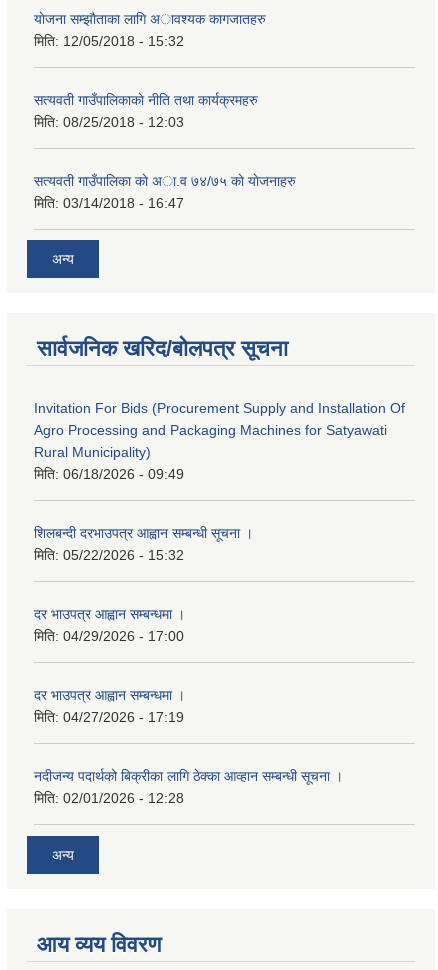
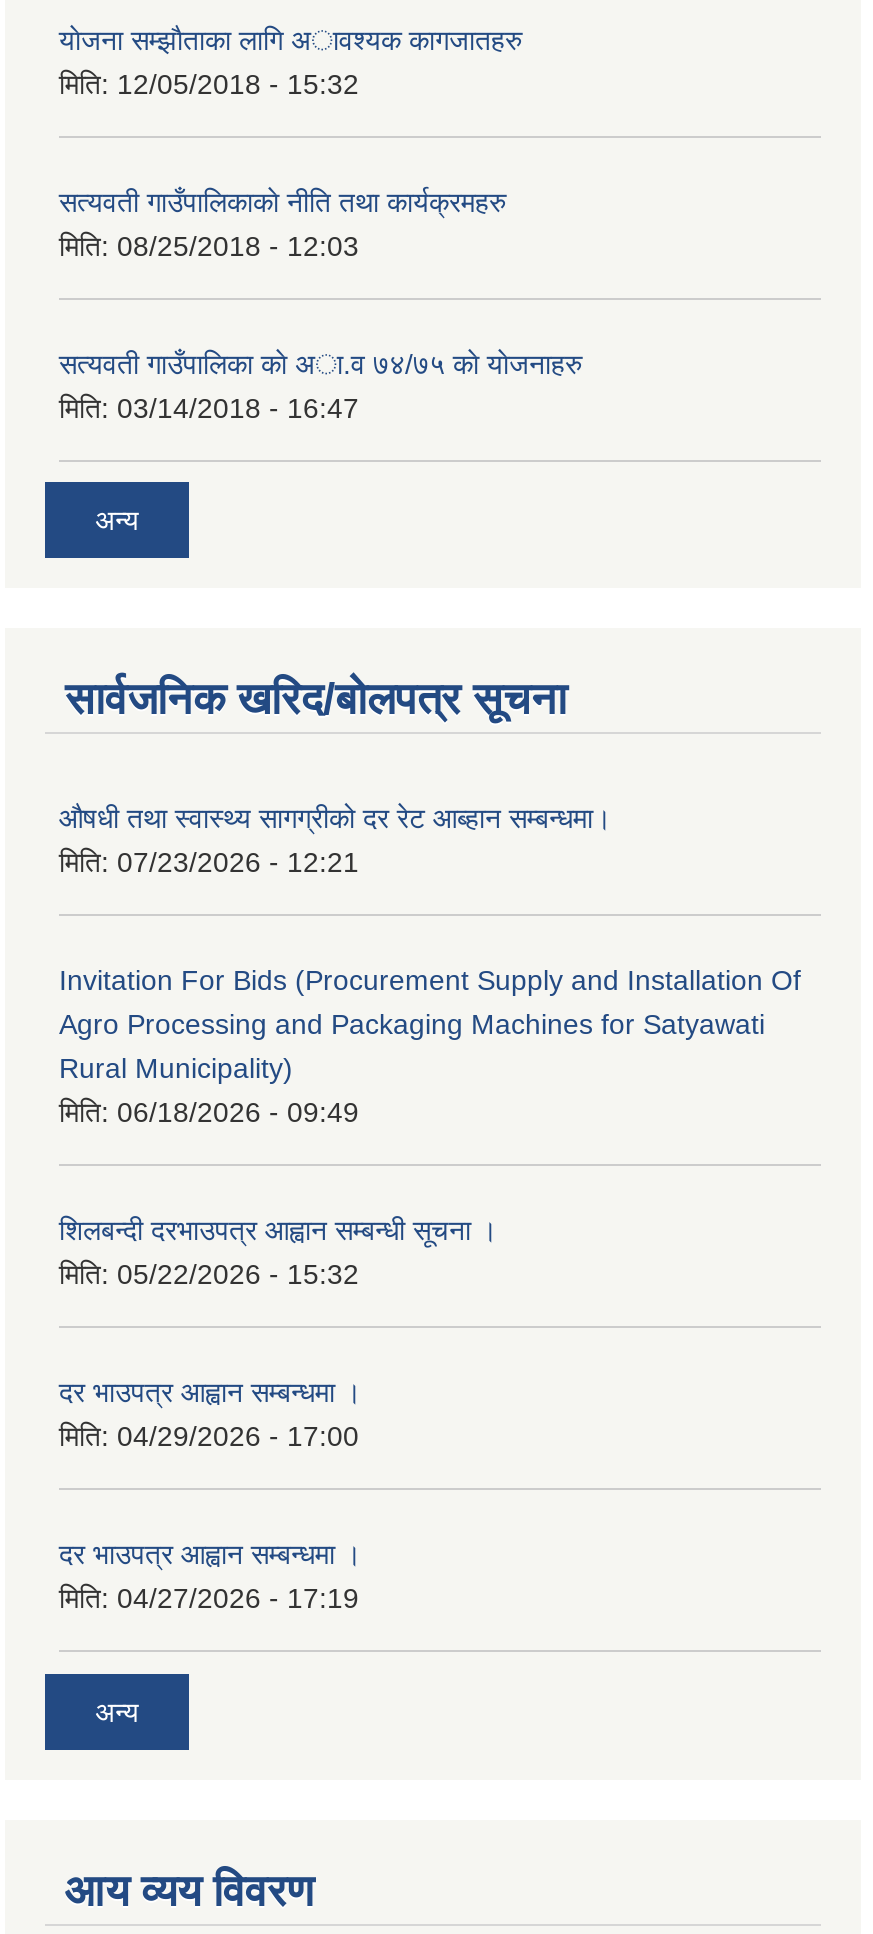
+ औषधी तथा स्वास्थ्य सागग्रीको दर रेट आब्हान सम्बन्धमा।
+ मिति: 07/23/2026 - 12:21

moved down: Invitation For Bids (Procurement Supply and Installation Of | Agro Processing and Packaging Machines for Satyawati | Rural Municipality) | ... | दर भाउपत्र आह्वान सम्बन्धमा । | मिति: 04/27/2026 - 17:19

- नदीजन्य पदार्थको बिक्रीका लागि ठेक्का आव्हान सम्बन्धी सूचना ।
- मिति: 02/01/2026 - 12:28
